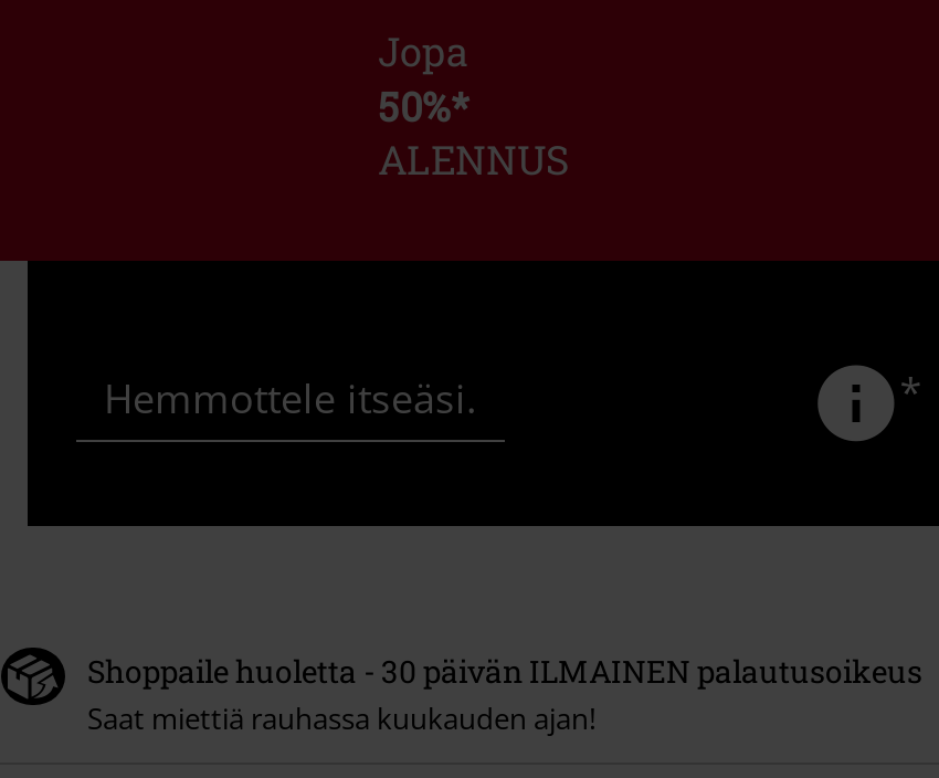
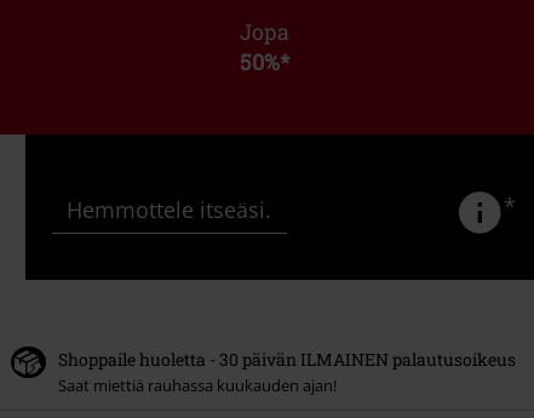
- ALENNUS
